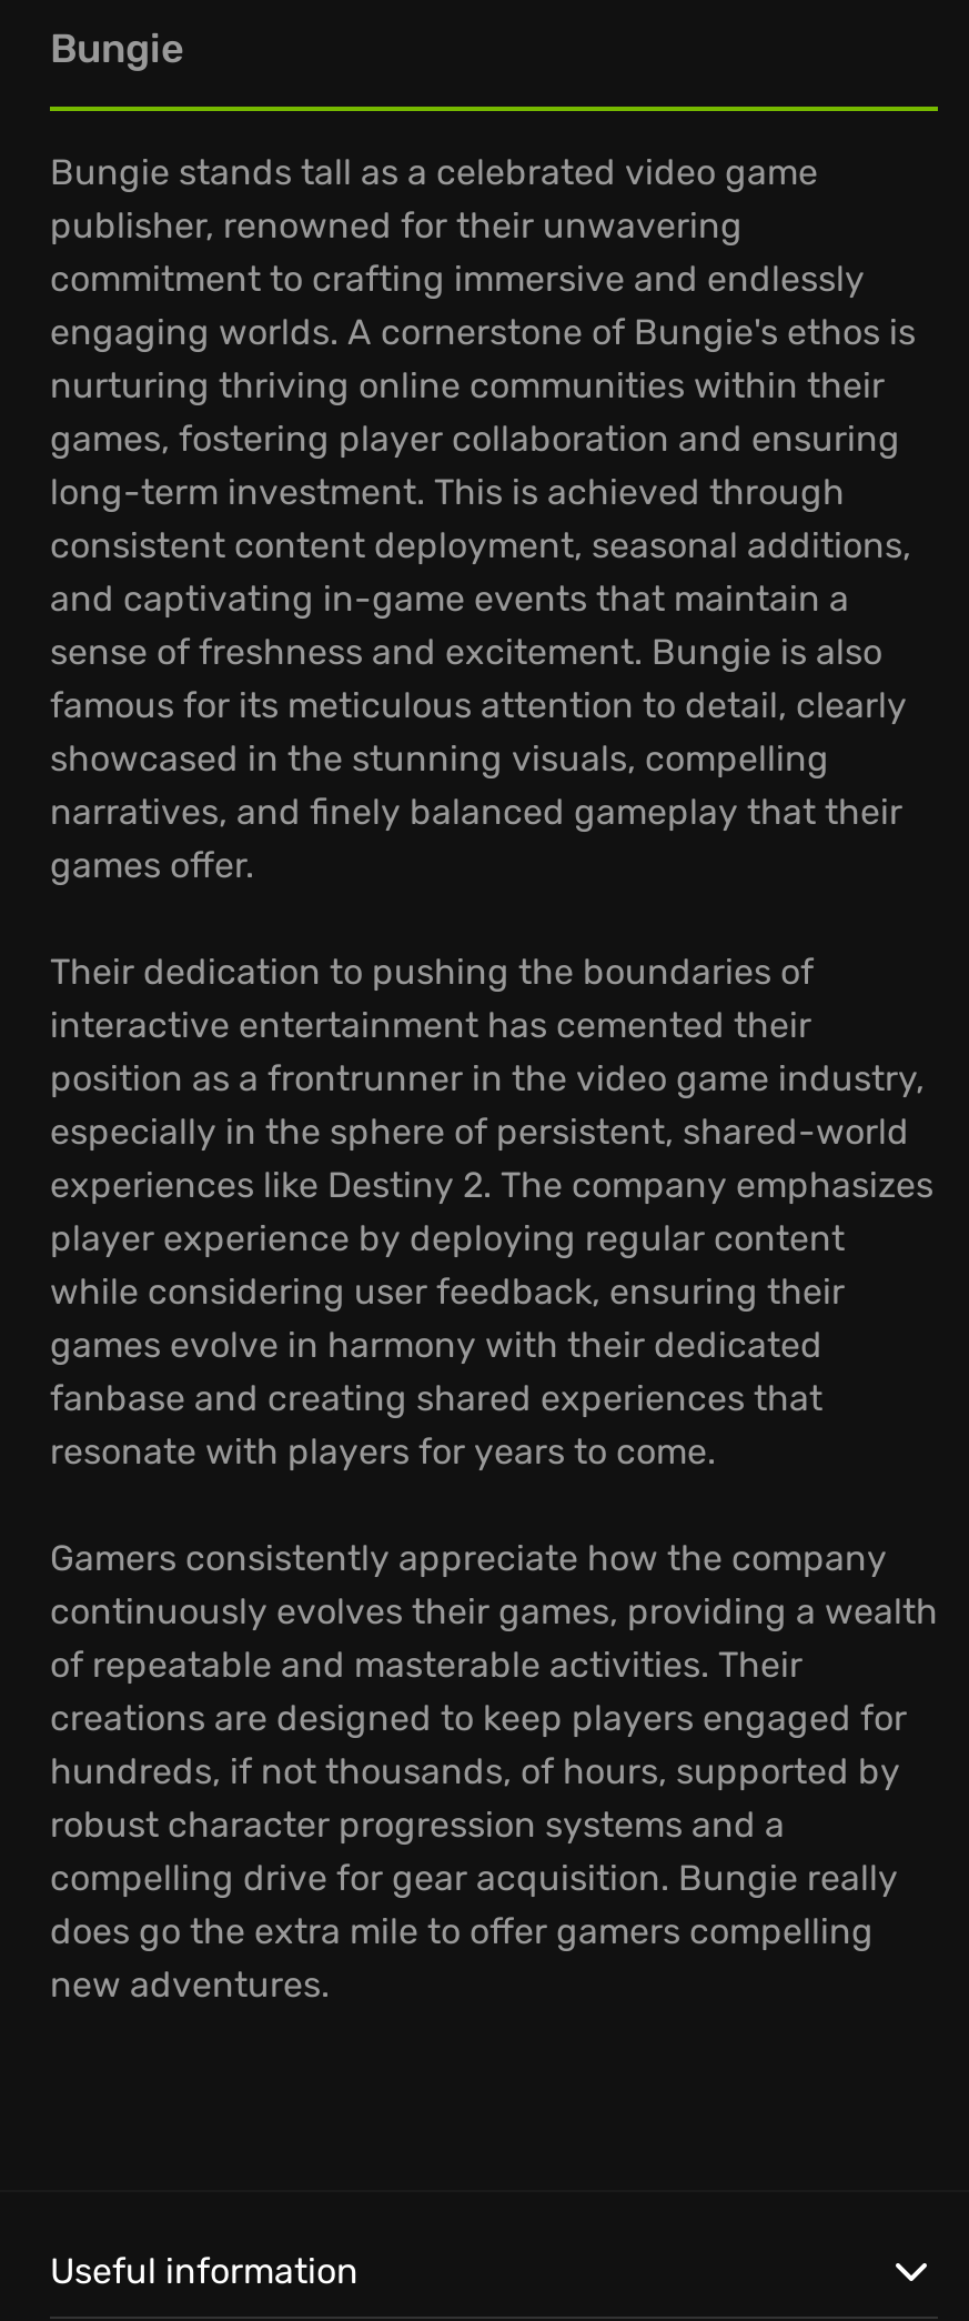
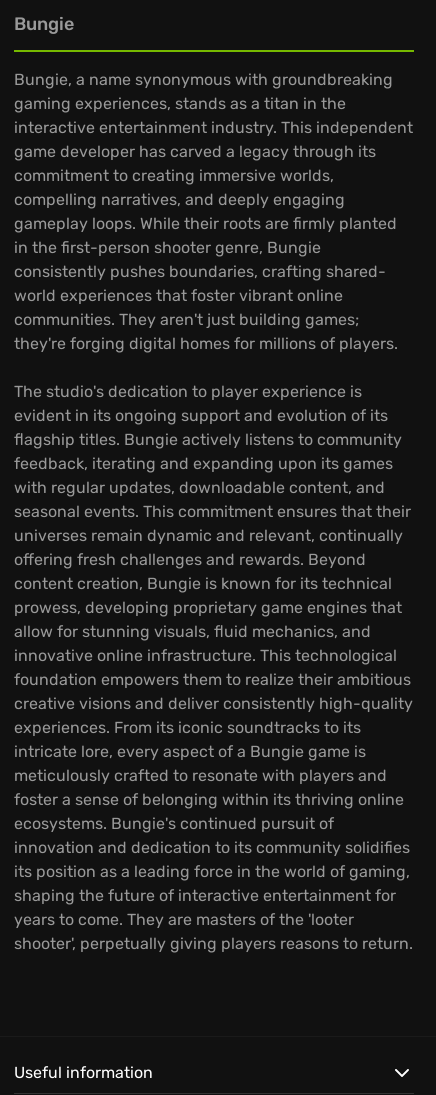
- Bungie stands tall as a celebrated video game
- publisher, renowned for their unwavering
- commitment to crafting immersive and endlessly
- engaging worlds. A cornerstone of Bungie's ethos is
- nurturing thriving online communities within their
- games, fostering player collaboration and ensuring
- long-term investment. This is achieved through
- consistent content deployment, seasonal additions,
- and captivating in-game events that maintain a
- sense of freshness and excitement. Bungie is also
- famous for its meticulous attention to detail, clearly
- showcased in the stunning visuals, compelling
- narratives, and finely balanced gameplay that their
- games offer.
- Their dedication to pushing the boundaries of
- interactive entertainment has cemented their
- position as a frontrunner in the video game industry,
- especially in the sphere of persistent, shared-world
- experiences like Destiny 2. The company emphasizes
- player experience by deploying regular content
- while considering user feedback, ensuring their
- games evolve in harmony with their dedicated
- fanbase and creating shared experiences that
- resonate with players for years to come.
- Gamers consistently appreciate how the company
- continuously evolves their games, providing a wealth
- of repeatable and masterable activities. Their
- creations are designed to keep players engaged for
- hundreds, if not thousands, of hours, supported by
- robust character progression systems and a
- compelling drive for gear acquisition. Bungie really
- does go the extra mile to offer gamers compelling
- new adventures.
+ Bungie, a name synonymous with groundbreaking
+ gaming experiences, stands as a titan in the
+ interactive entertainment industry. This independent
+ game developer has carved a legacy through its
+ commitment to creating immersive worlds,
+ compelling narratives, and deeply engaging
+ gameplay loops. While their roots are firmly planted
+ in the first-person shooter genre, Bungie
+ consistently pushes boundaries, crafting shared-
+ world experiences that foster vibrant online
+ communities. They aren't just building games;
+ they're forging digital homes for millions of players.
+ The studio's dedication to player experience is
+ evident in its ongoing support and evolution of its
+ flagship titles. Bungie actively listens to community
+ feedback, iterating and expanding upon its games
+ with regular updates, downloadable content, and
+ seasonal events. This commitment ensures that their
+ universes remain dynamic and relevant, continually
+ offering fresh challenges and rewards. Beyond
+ content creation, Bungie is known for its technical
+ prowess, developing proprietary game engines that
+ allow for stunning visuals, fluid mechanics, and
+ innovative online infrastructure. This technological
+ foundation empowers them to realize their ambitious
+ creative visions and deliver consistently high-quality
+ experiences. From its iconic soundtracks to its
+ intricate lore, every aspect of a Bungie game is
+ meticulously crafted to resonate with players and
+ foster a sense of belonging within its thriving online
+ ecosystems. Bungie's continued pursuit of
+ innovation and dedication to its community solidifies
+ its position as a leading force in the world of gaming,
+ shaping the future of interactive entertainment for
+ years to come. They are masters of the 'looter
+ shooter', perpetually giving players reasons to return.
